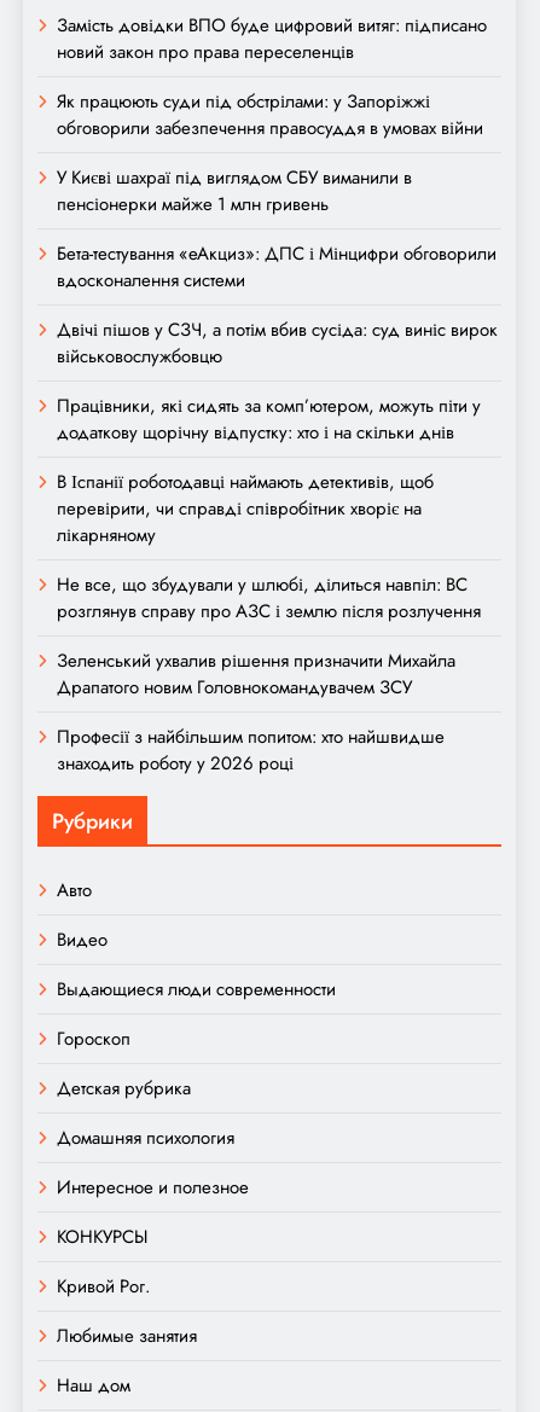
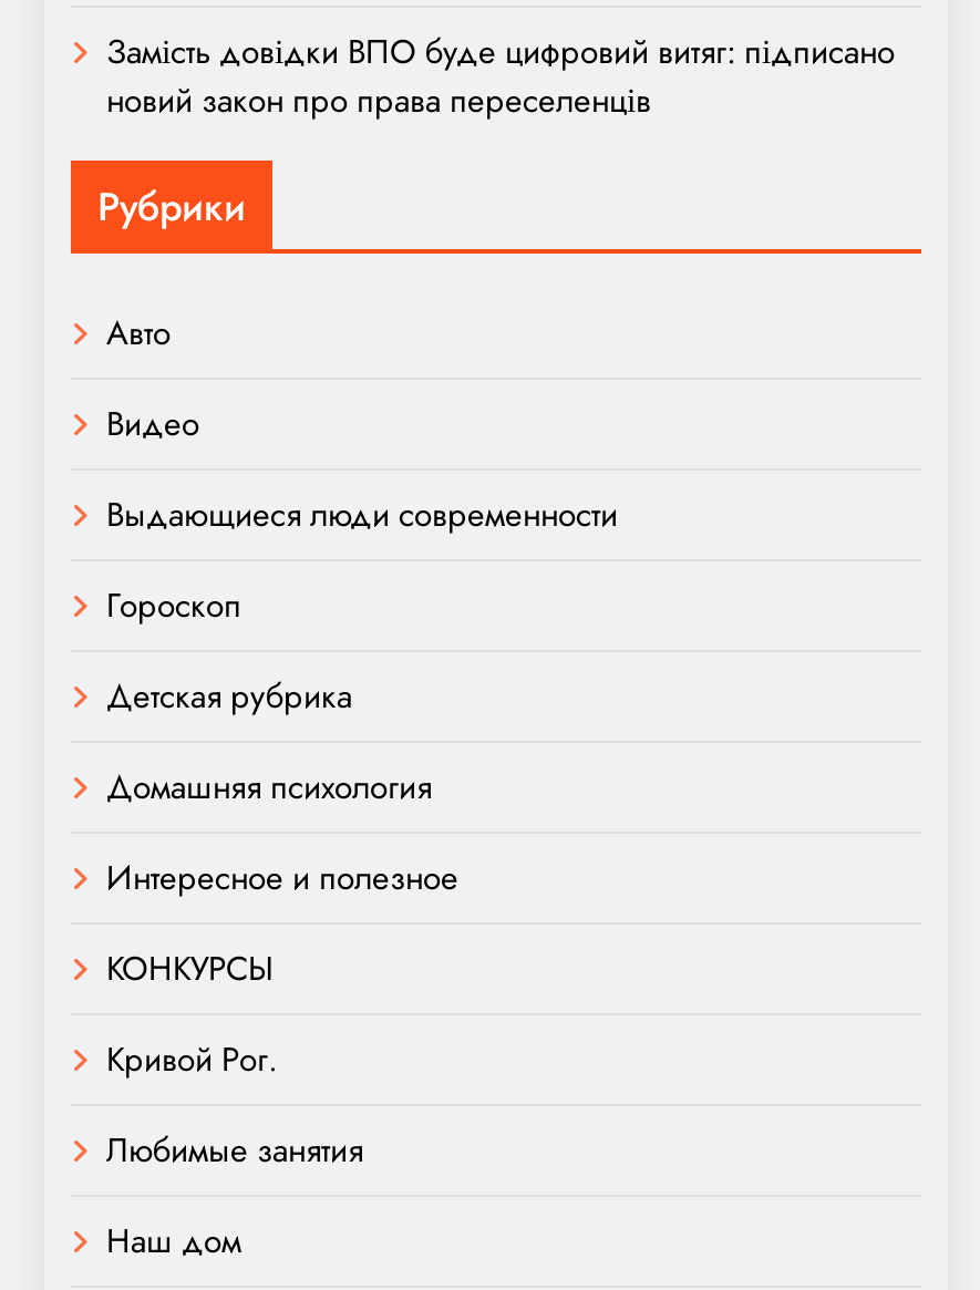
- Як працюють суди під обстрілами: у Запоріжжі
- обговорили забезпечення правосуддя в умовах війни
- У Києві шахраї під виглядом СБУ виманили в
- пенсіонерки майже 1 млн гривень
- Бета-тестування «еАкциз»: ДПС і Мінцифри обговорили
- вдосконалення системи
- Двічі пішов у СЗЧ, а потім вбив сусіда: суд виніс вирок
- військовослужбовцю
- Працівники, які сидять за комп’ютером, можуть піти у
- додаткову щорічну відпустку: хто і на скільки днів
- В Іспанії роботодавці наймають детективів, щоб
- перевірити, чи справді співробітник хворіє на
- лікарняному
- Не все, що збудували у шлюбі, ділиться навпіл: ВС
- розглянув справу про АЗС і землю після розлучення
- Зеленський ухвалив рішення призначити Михайла
- Драпатого новим Головнокомандувачем ЗСУ
- Професії з найбільшим попитом: хто найшвидше
- знаходить роботу у 2026 році
